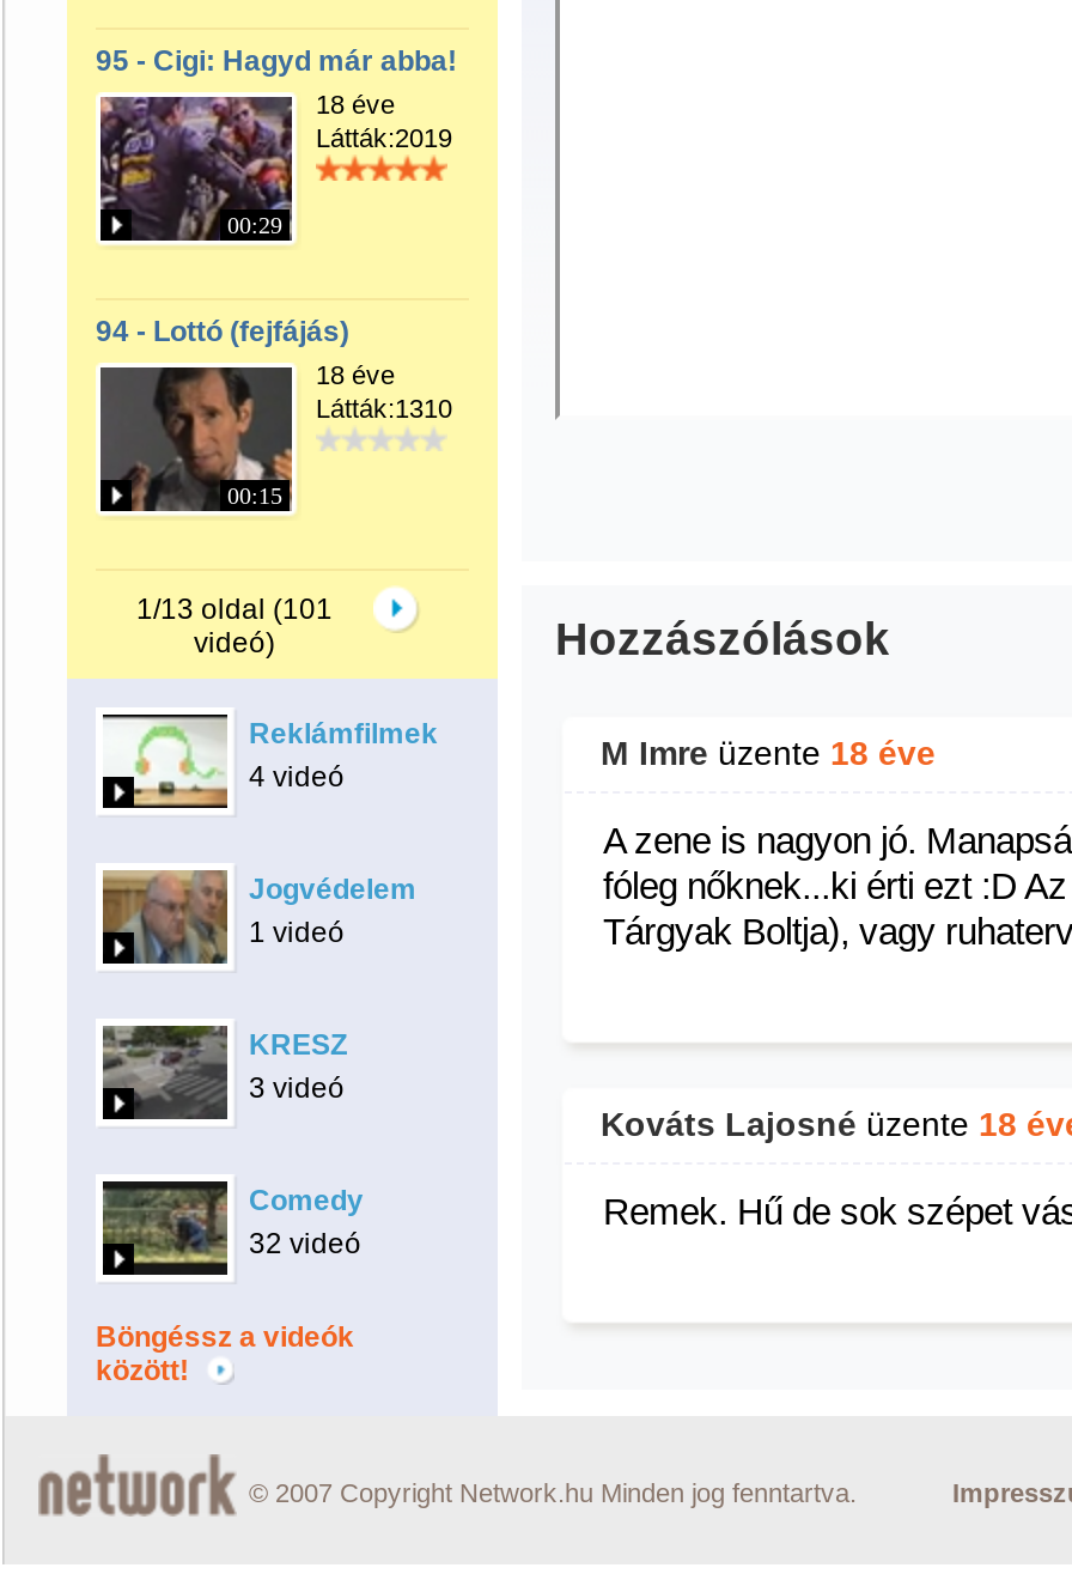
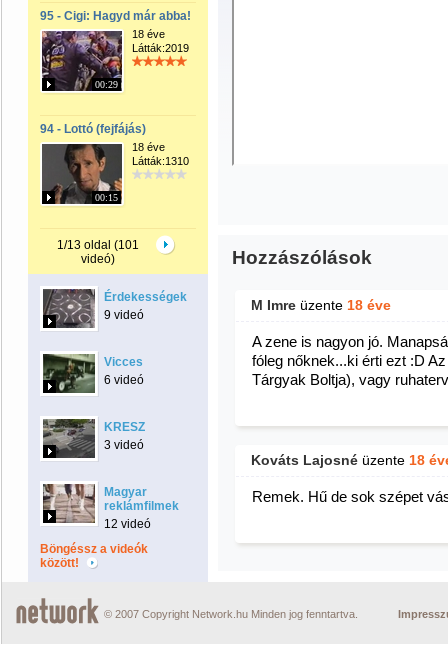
- [image]
- Reklámfilmek
- 4 videó
+ [image]
+ Érdekességek
+ 9 videó

- [image]
- Jogvédelem
- 1 videó
+ [image]
+ Vicces
+ 6 videó

- [image]
- Comedy
- 32 videó
+ [image]
+ Magyar
+ reklámfilmek
+ 12 videó
